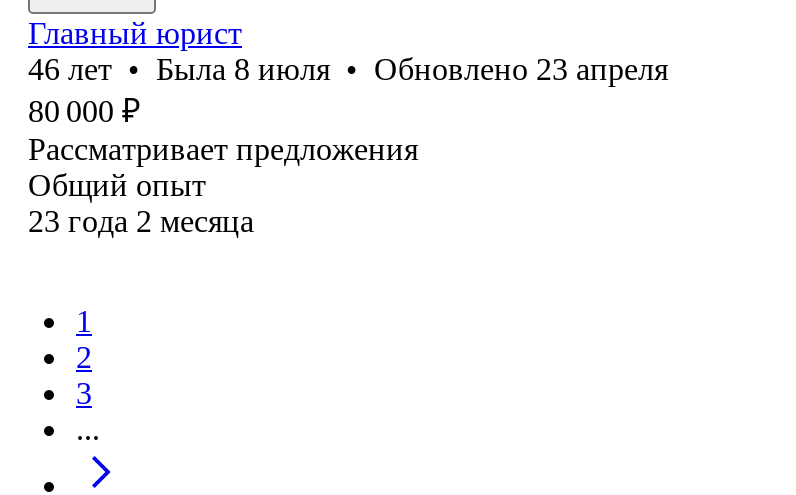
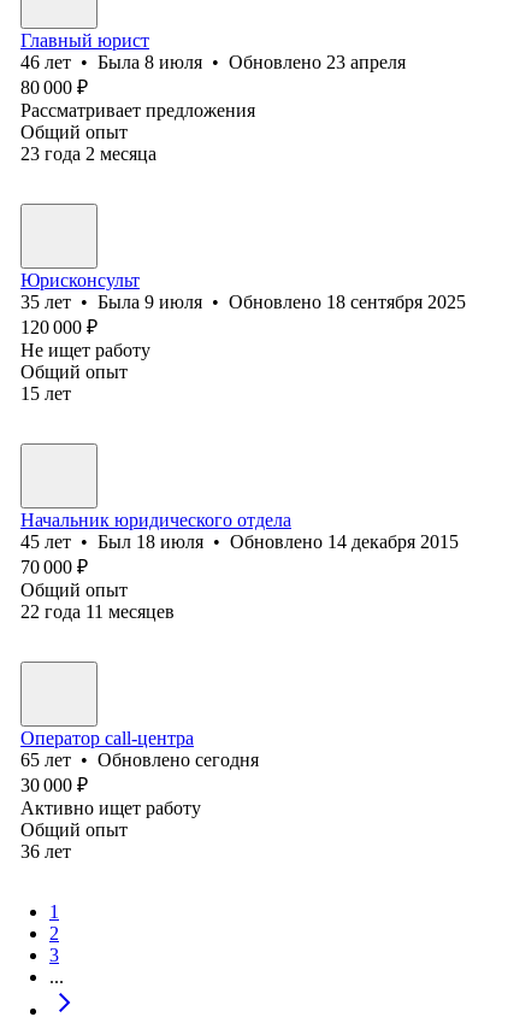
+ Юрисконсульт
+ 35 лет • Была 9 июля • Обновлено 18 сентября 2025
+ 120 000 ₽
+ Не ищет работу
+ Общий опыт
+ 15 лет

+ Начальник юридического отдела
+ 45 лет • Был 18 июля • Обновлено 14 декабря 2015
+ 70 000 ₽
+ Общий опыт
+ 22 года 11 месяцев

+ Оператор call-центра
+ 65 лет • Обновлено сегодня
+ 30 000 ₽
+ Активно ищет работу
+ Общий опыт
+ 36 лет
